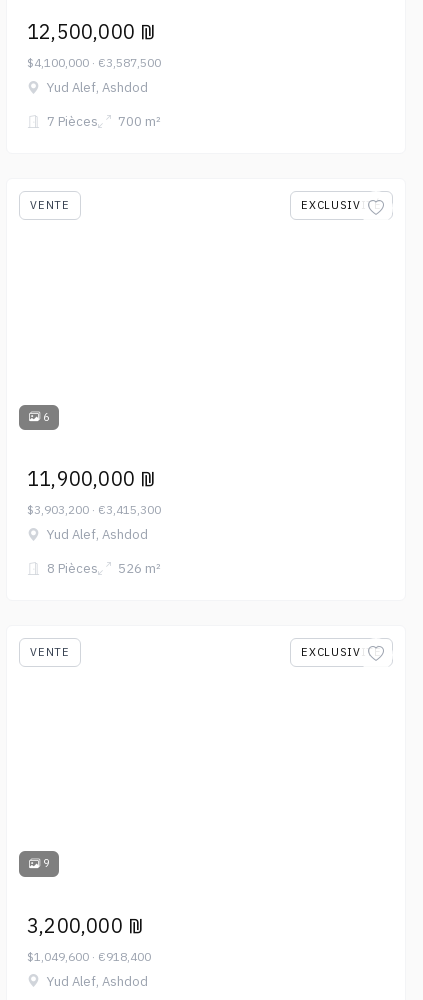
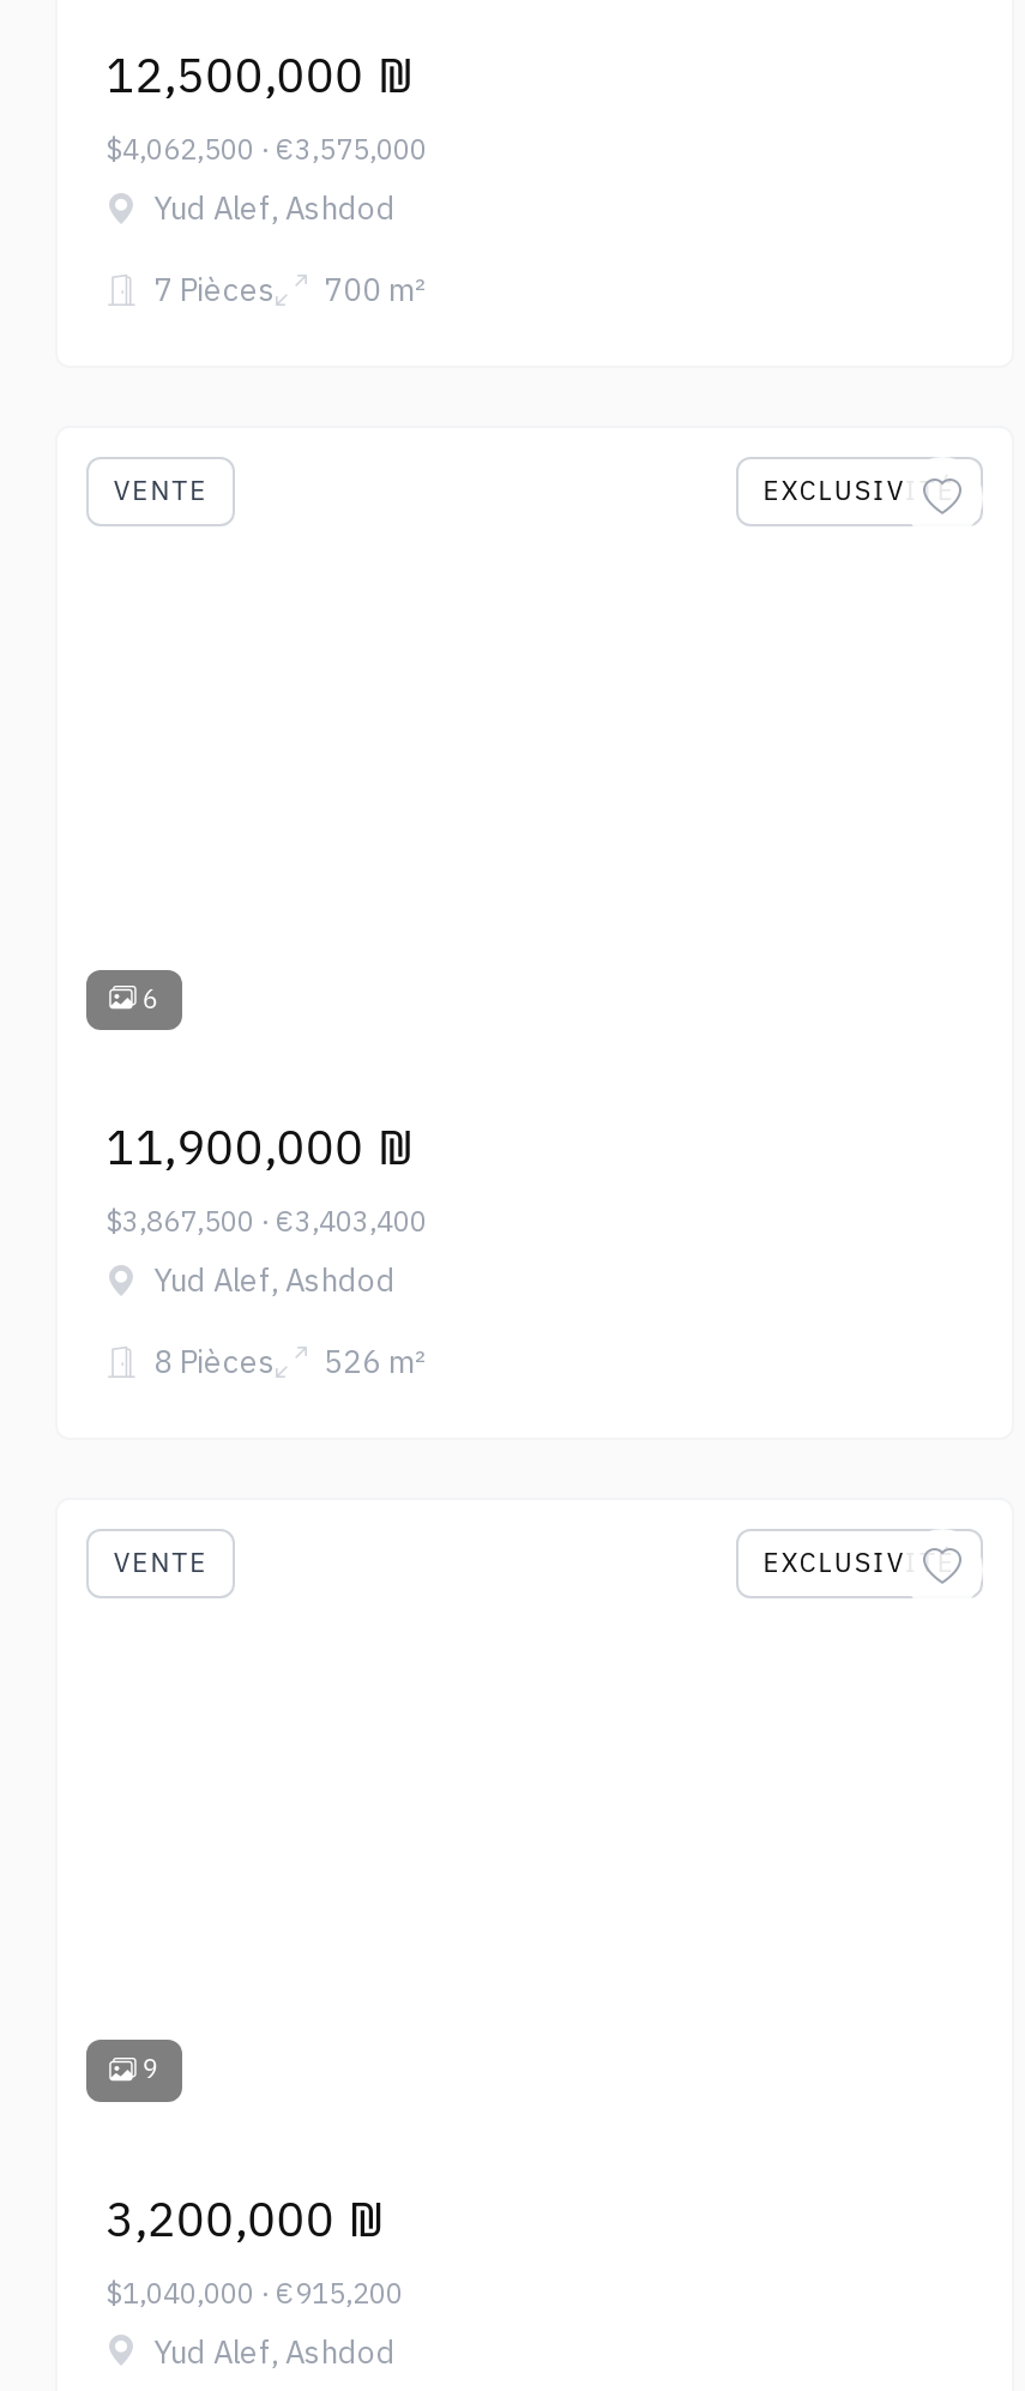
- $4,100,000 · €3,587,500
+ $4,062,500 · €3,575,000

- $3,903,200 · €3,415,300
+ $3,867,500 · €3,403,400

- $1,049,600 · €918,400
+ $1,040,000 · €915,200
